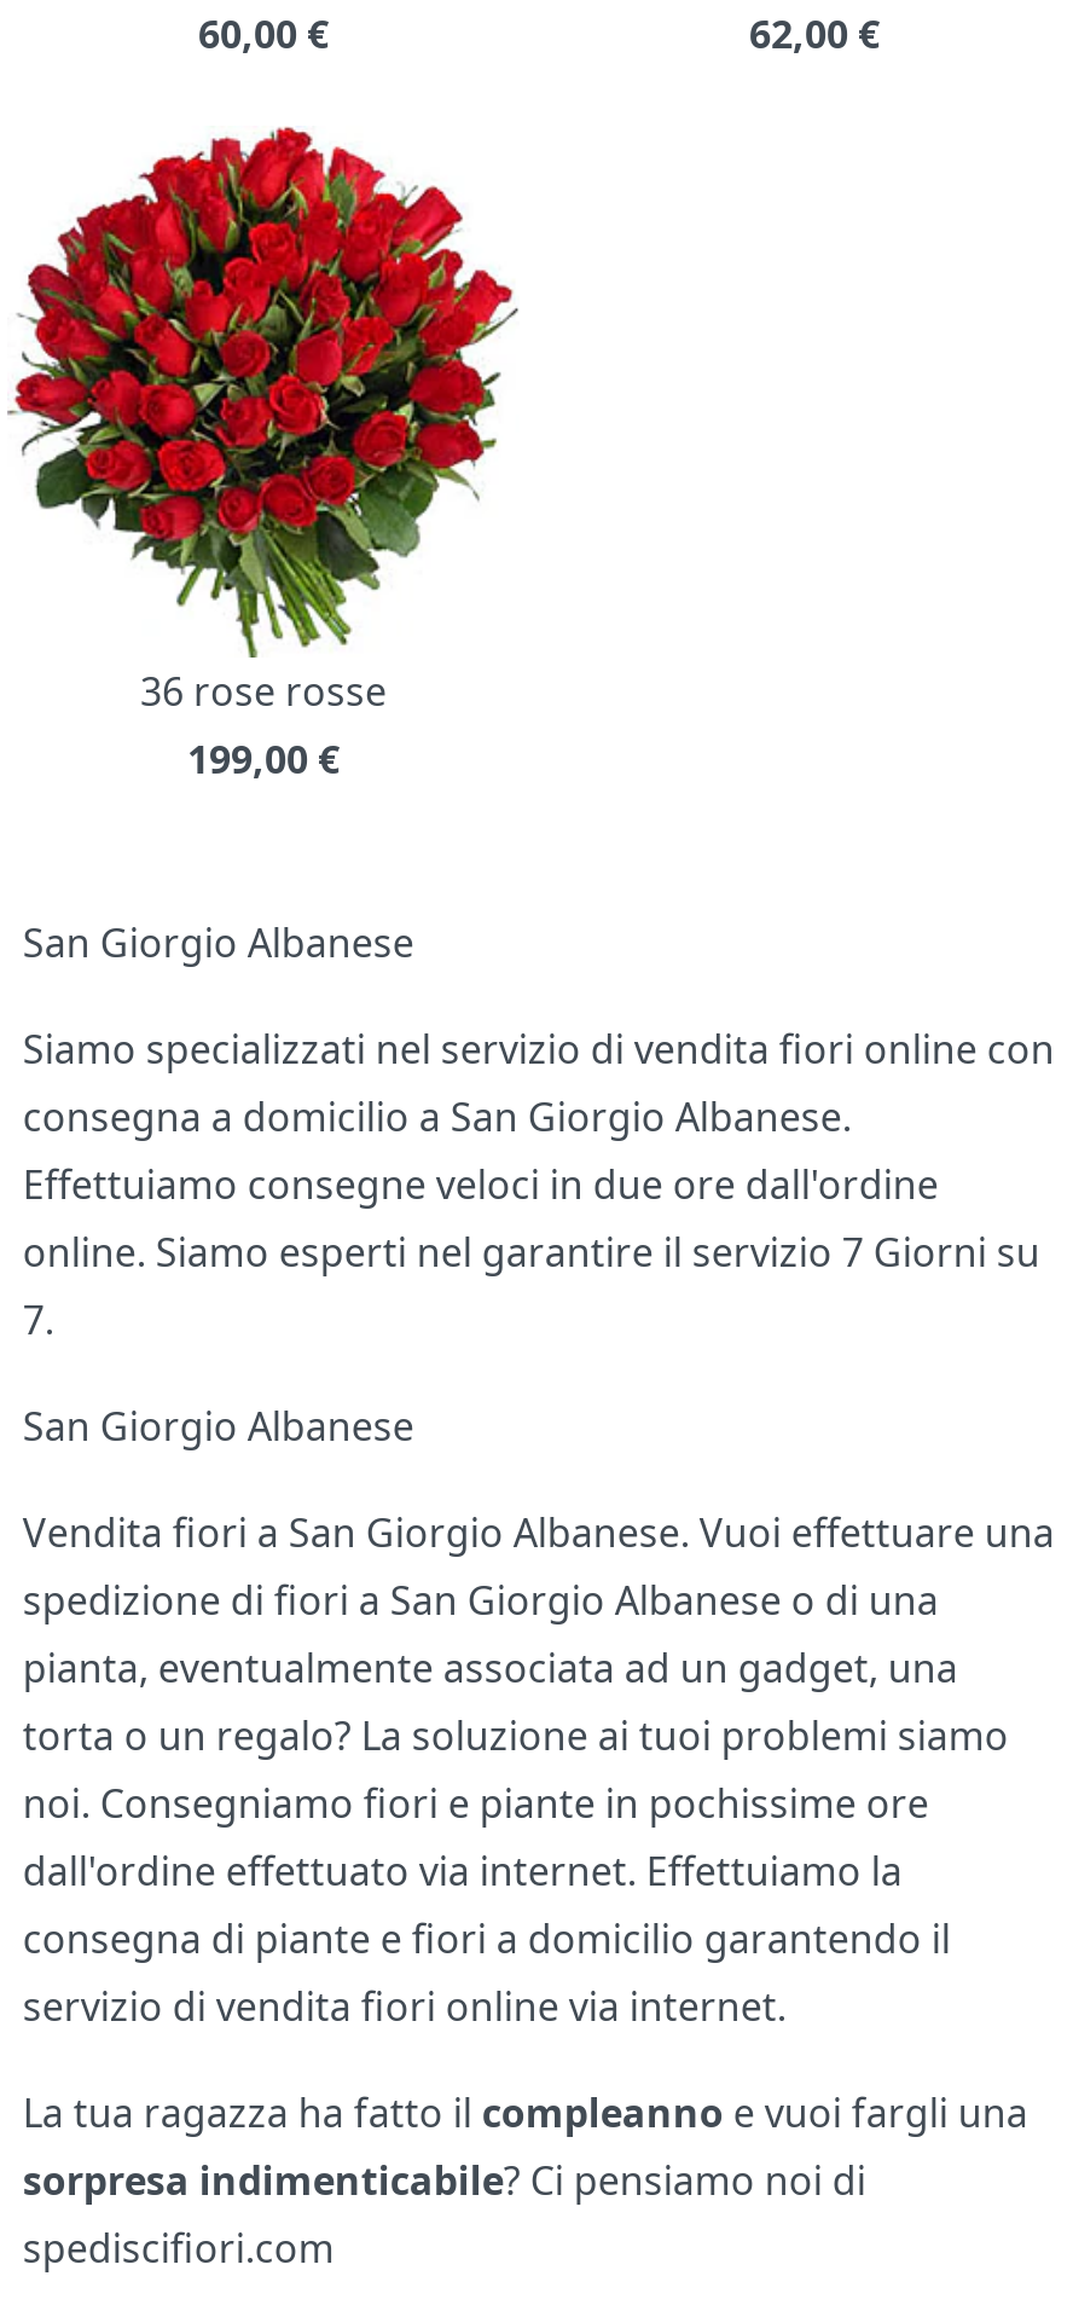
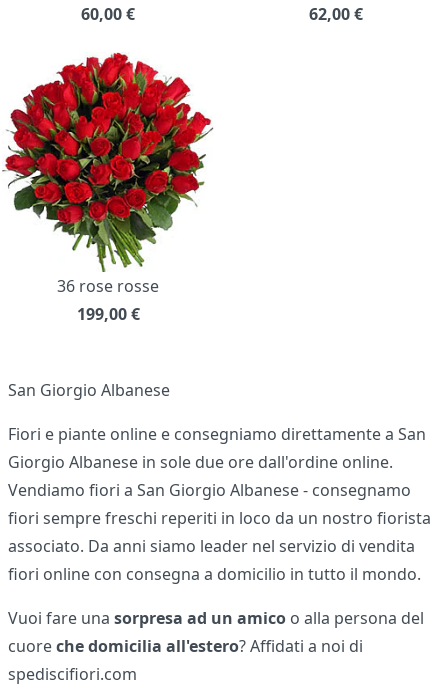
- Siamo specializzati nel servizio di vendita fiori online con
- consegna a domicilio a San Giorgio Albanese.
- Effettuiamo consegne veloci in due ore dall'ordine
- online. Siamo esperti nel garantire il servizio 7 Giorni su
- 7.
- San Giorgio Albanese
- Vendita fiori a San Giorgio Albanese. Vuoi effettuare una
- spedizione di fiori a San Giorgio Albanese o di una
- pianta, eventualmente associata ad un gadget, una
- torta o un regalo? La soluzione ai tuoi problemi siamo
- noi. Consegniamo fiori e piante in pochissime ore
- dall'ordine effettuato via internet. Effettuiamo la
- consegna di piante e fiori a domicilio garantendo il
- servizio di vendita fiori online via internet.
- La tua ragazza ha fatto il compleanno e vuoi fargli una
- sorpresa indimenticabile? Ci pensiamo noi di
+ Fiori e piante online e consegniamo direttamente a San
+ Giorgio Albanese in sole due ore dall'ordine online.
+ Vendiamo fiori a San Giorgio Albanese - consegnamo
+ fiori sempre freschi reperiti in loco da un nostro fiorista
+ associato. Da anni siamo leader nel servizio di vendita
+ fiori online con consegna a domicilio in tutto il mondo.
+ Vuoi fare una sorpresa ad un amico o alla persona del
+ cuore che domicilia all'estero? Affidati a noi di
